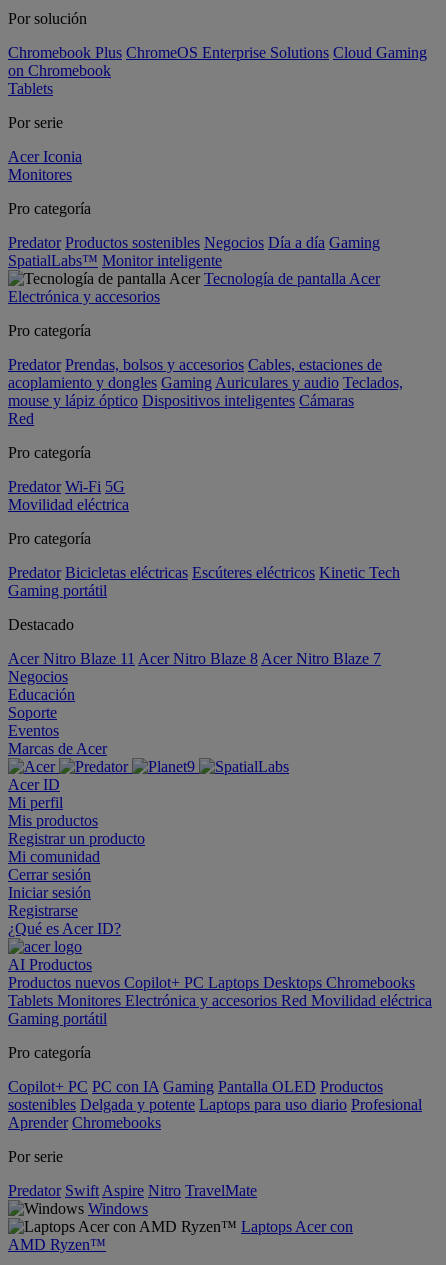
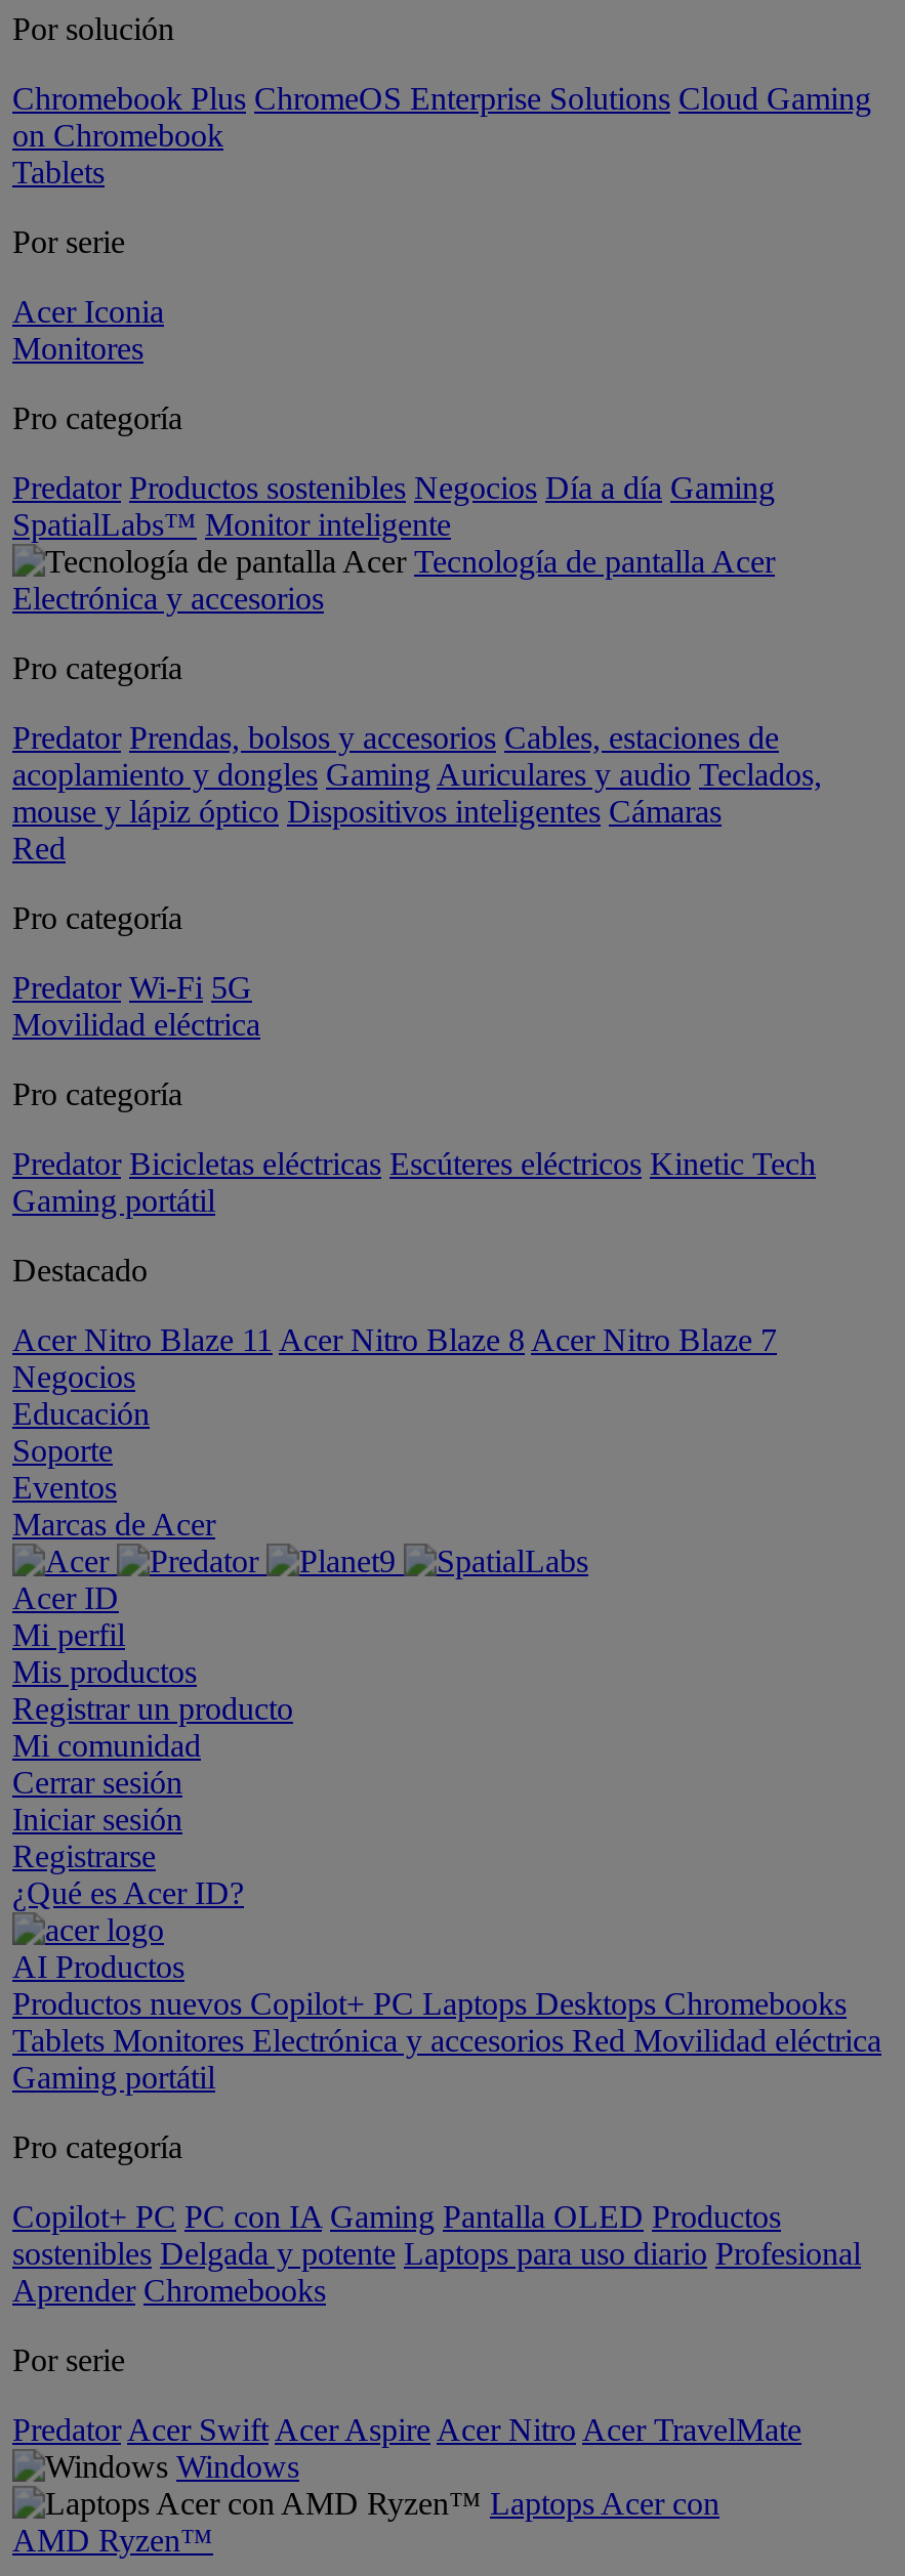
- Predator Swift Aspire Nitro TravelMate
+ Predator Acer Swift Acer Aspire Acer Nitro Acer TravelMate
